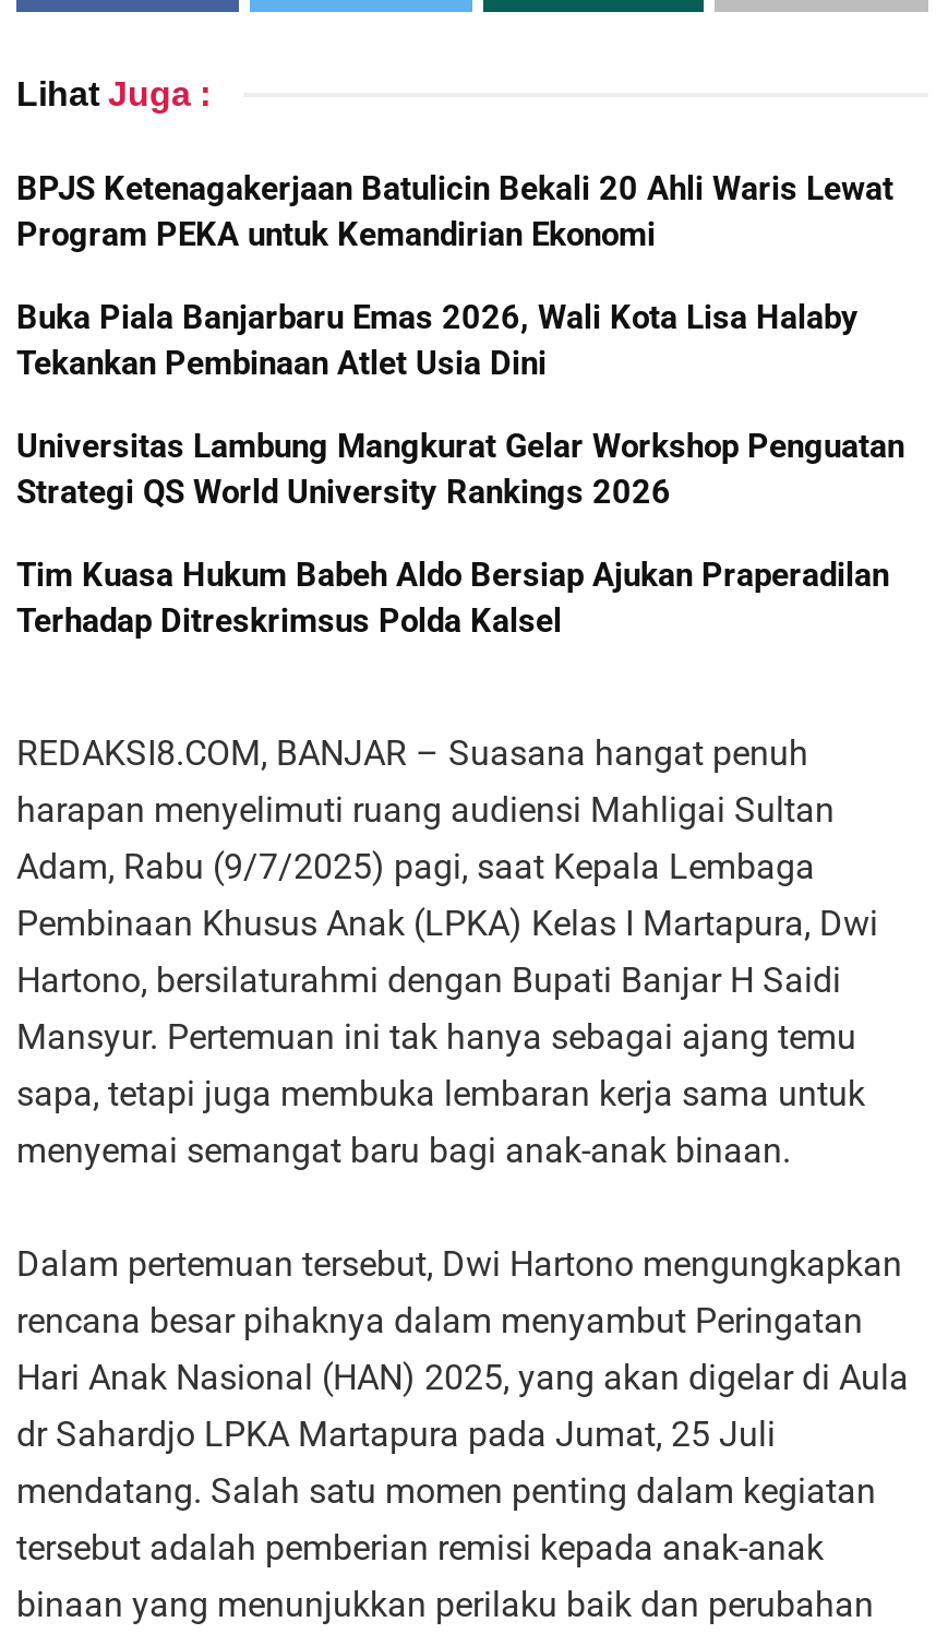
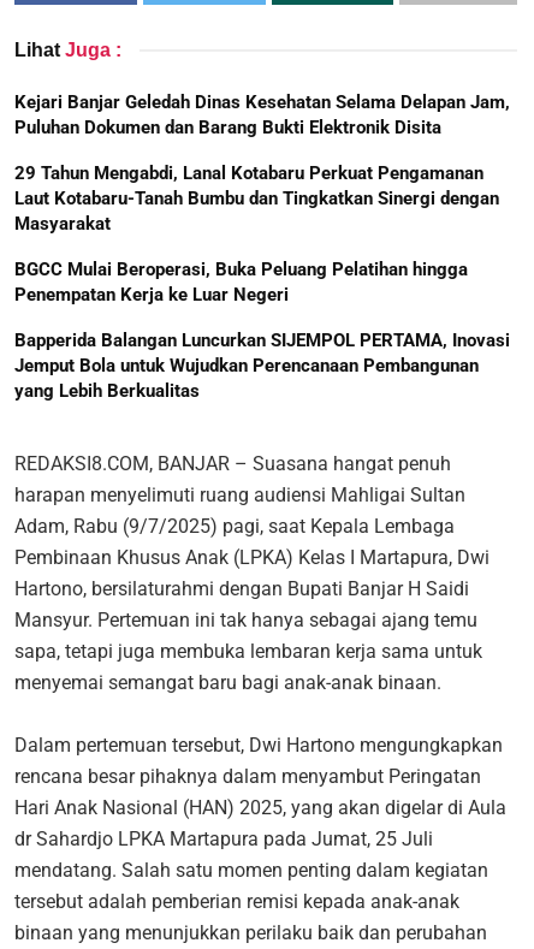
- BPJS Ketenagakerjaan Batulicin Bekali 20 Ahli Waris Lewat
- Program PEKA untuk Kemandirian Ekonomi
+ Kejari Banjar Geledah Dinas Kesehatan Selama Delapan Jam,
+ Puluhan Dokumen dan Barang Bukti Elektronik Disita

- Buka Piala Banjarbaru Emas 2026, Wali Kota Lisa Halaby
- Tekankan Pembinaan Atlet Usia Dini
+ 29 Tahun Mengabdi, Lanal Kotabaru Perkuat Pengamanan
+ Laut Kotabaru-Tanah Bumbu dan Tingkatkan Sinergi dengan
+ Masyarakat

- Universitas Lambung Mangkurat Gelar Workshop Penguatan
- Strategi QS World University Rankings 2026
+ BGCC Mulai Beroperasi, Buka Peluang Pelatihan hingga
+ Penempatan Kerja ke Luar Negeri

- Tim Kuasa Hukum Babeh Aldo Bersiap Ajukan Praperadilan
- Terhadap Ditreskrimsus Polda Kalsel
+ Bapperida Balangan Luncurkan SIJEMPOL PERTAMA, Inovasi
+ Jemput Bola untuk Wujudkan Perencanaan Pembangunan
+ yang Lebih Berkualitas
